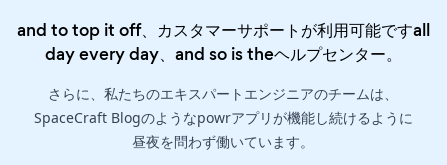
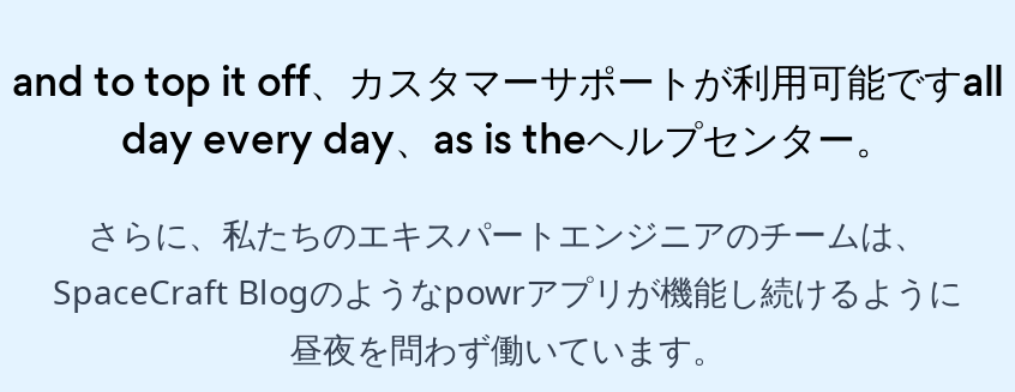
- day every day、and so is theヘルプセンター。
+ day every day、as is theヘルプセンター。
